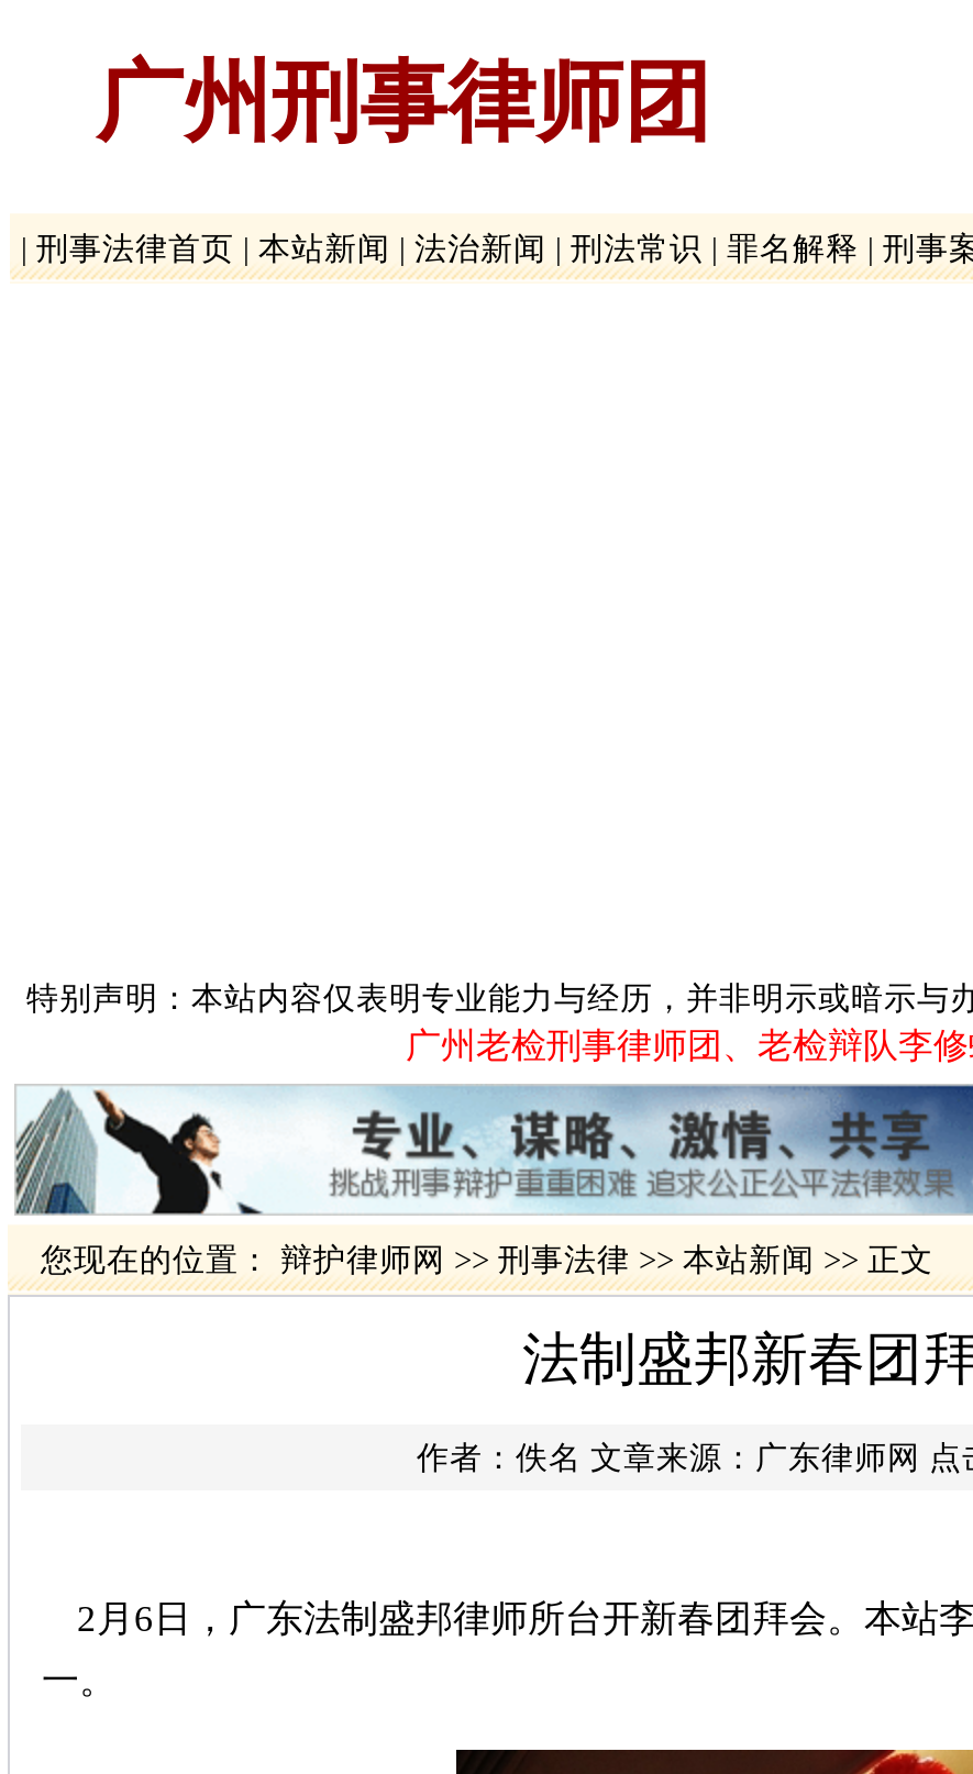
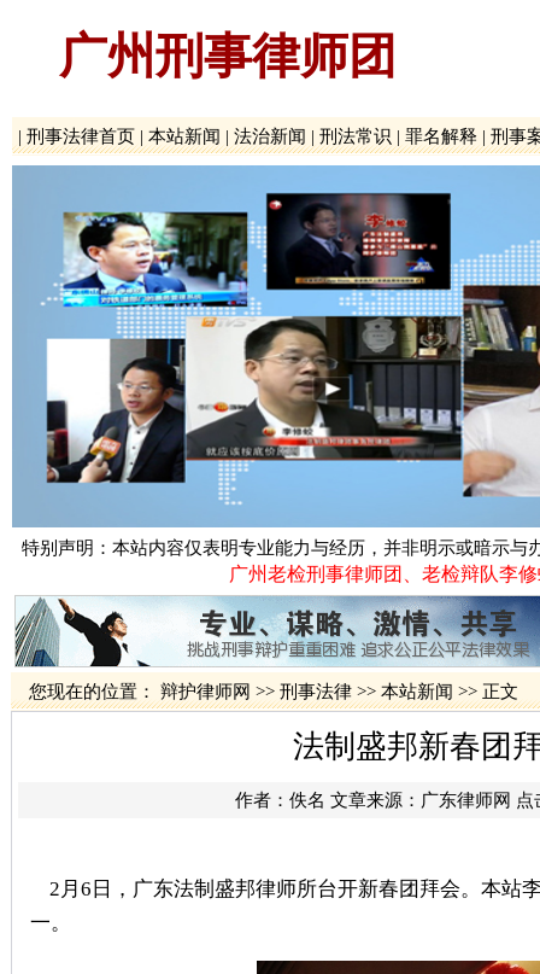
+ [image]
